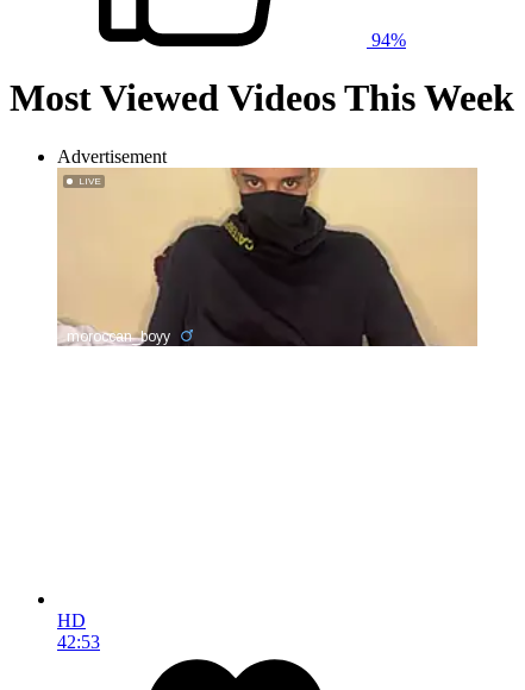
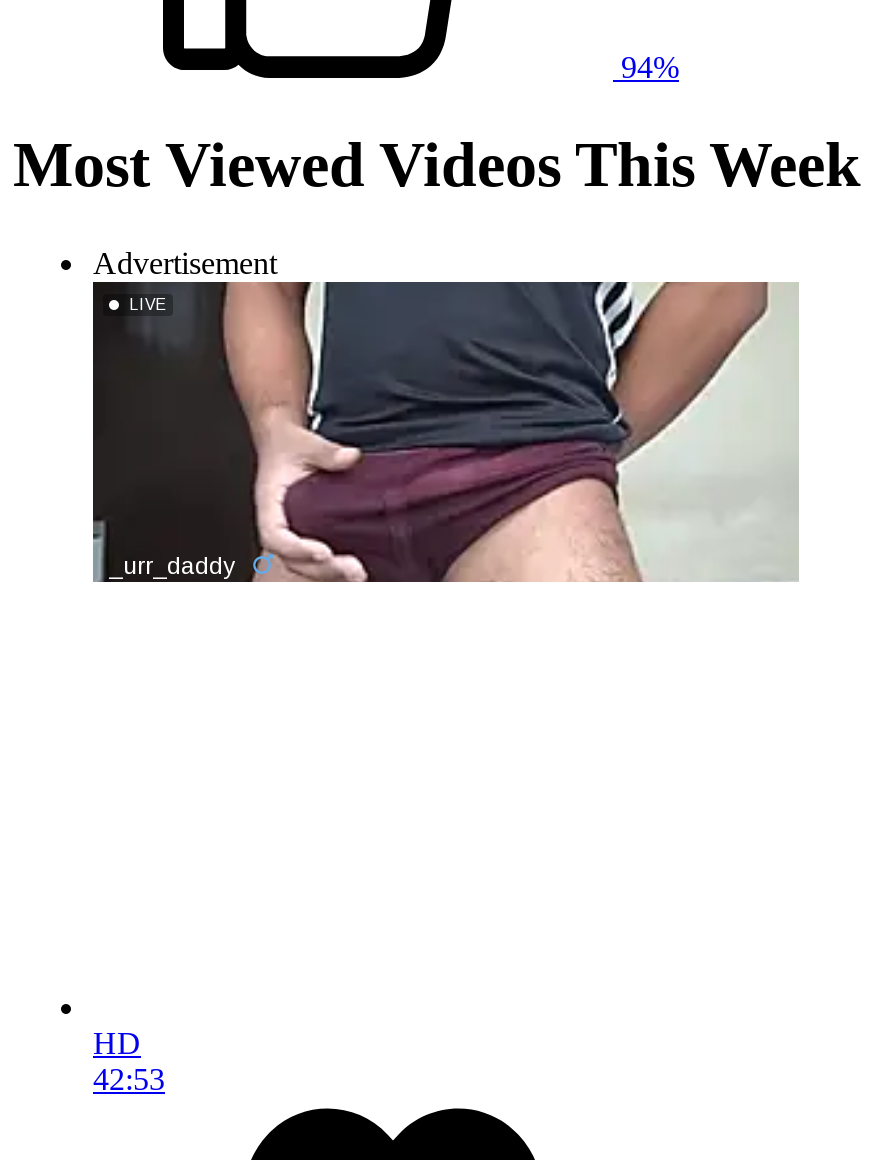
- [image]
+ [image]
